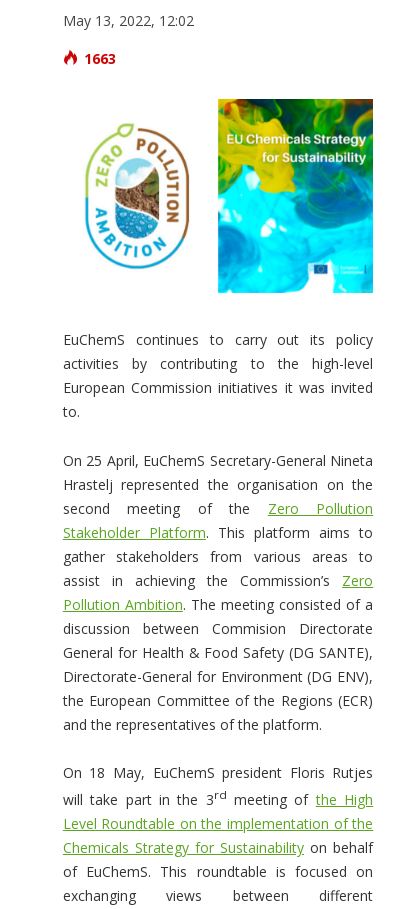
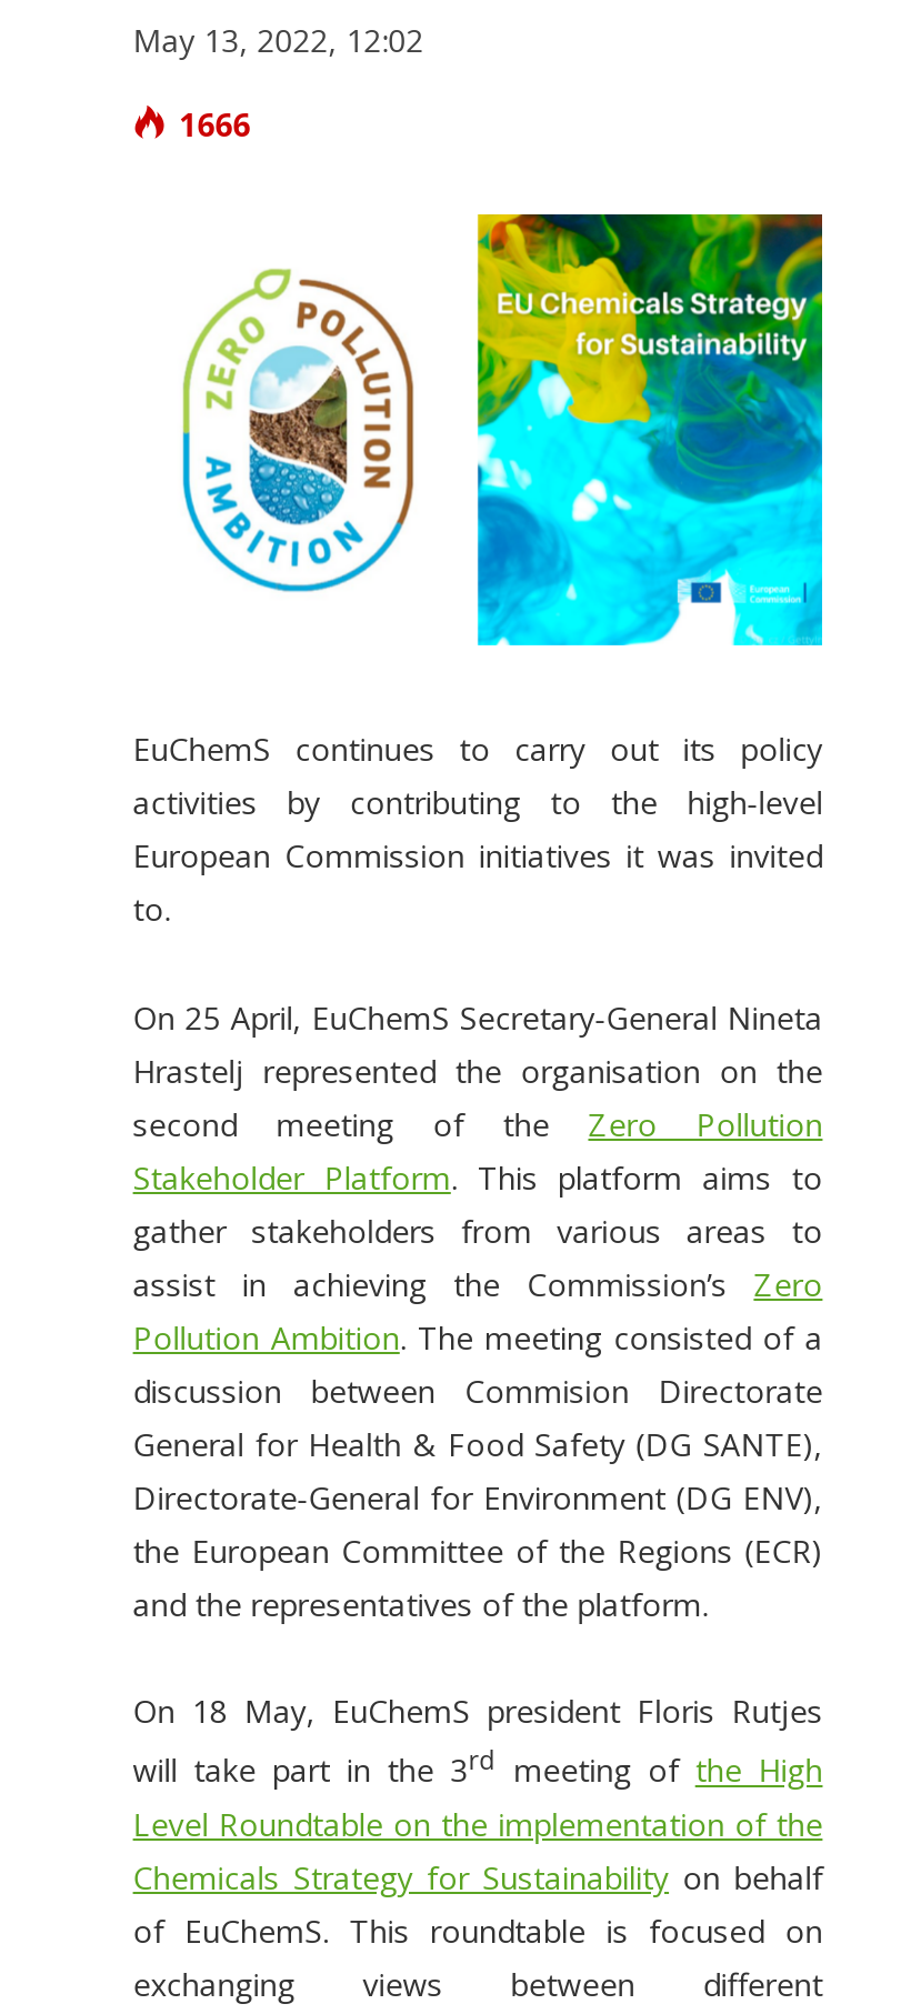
- 1663
+ 1666
